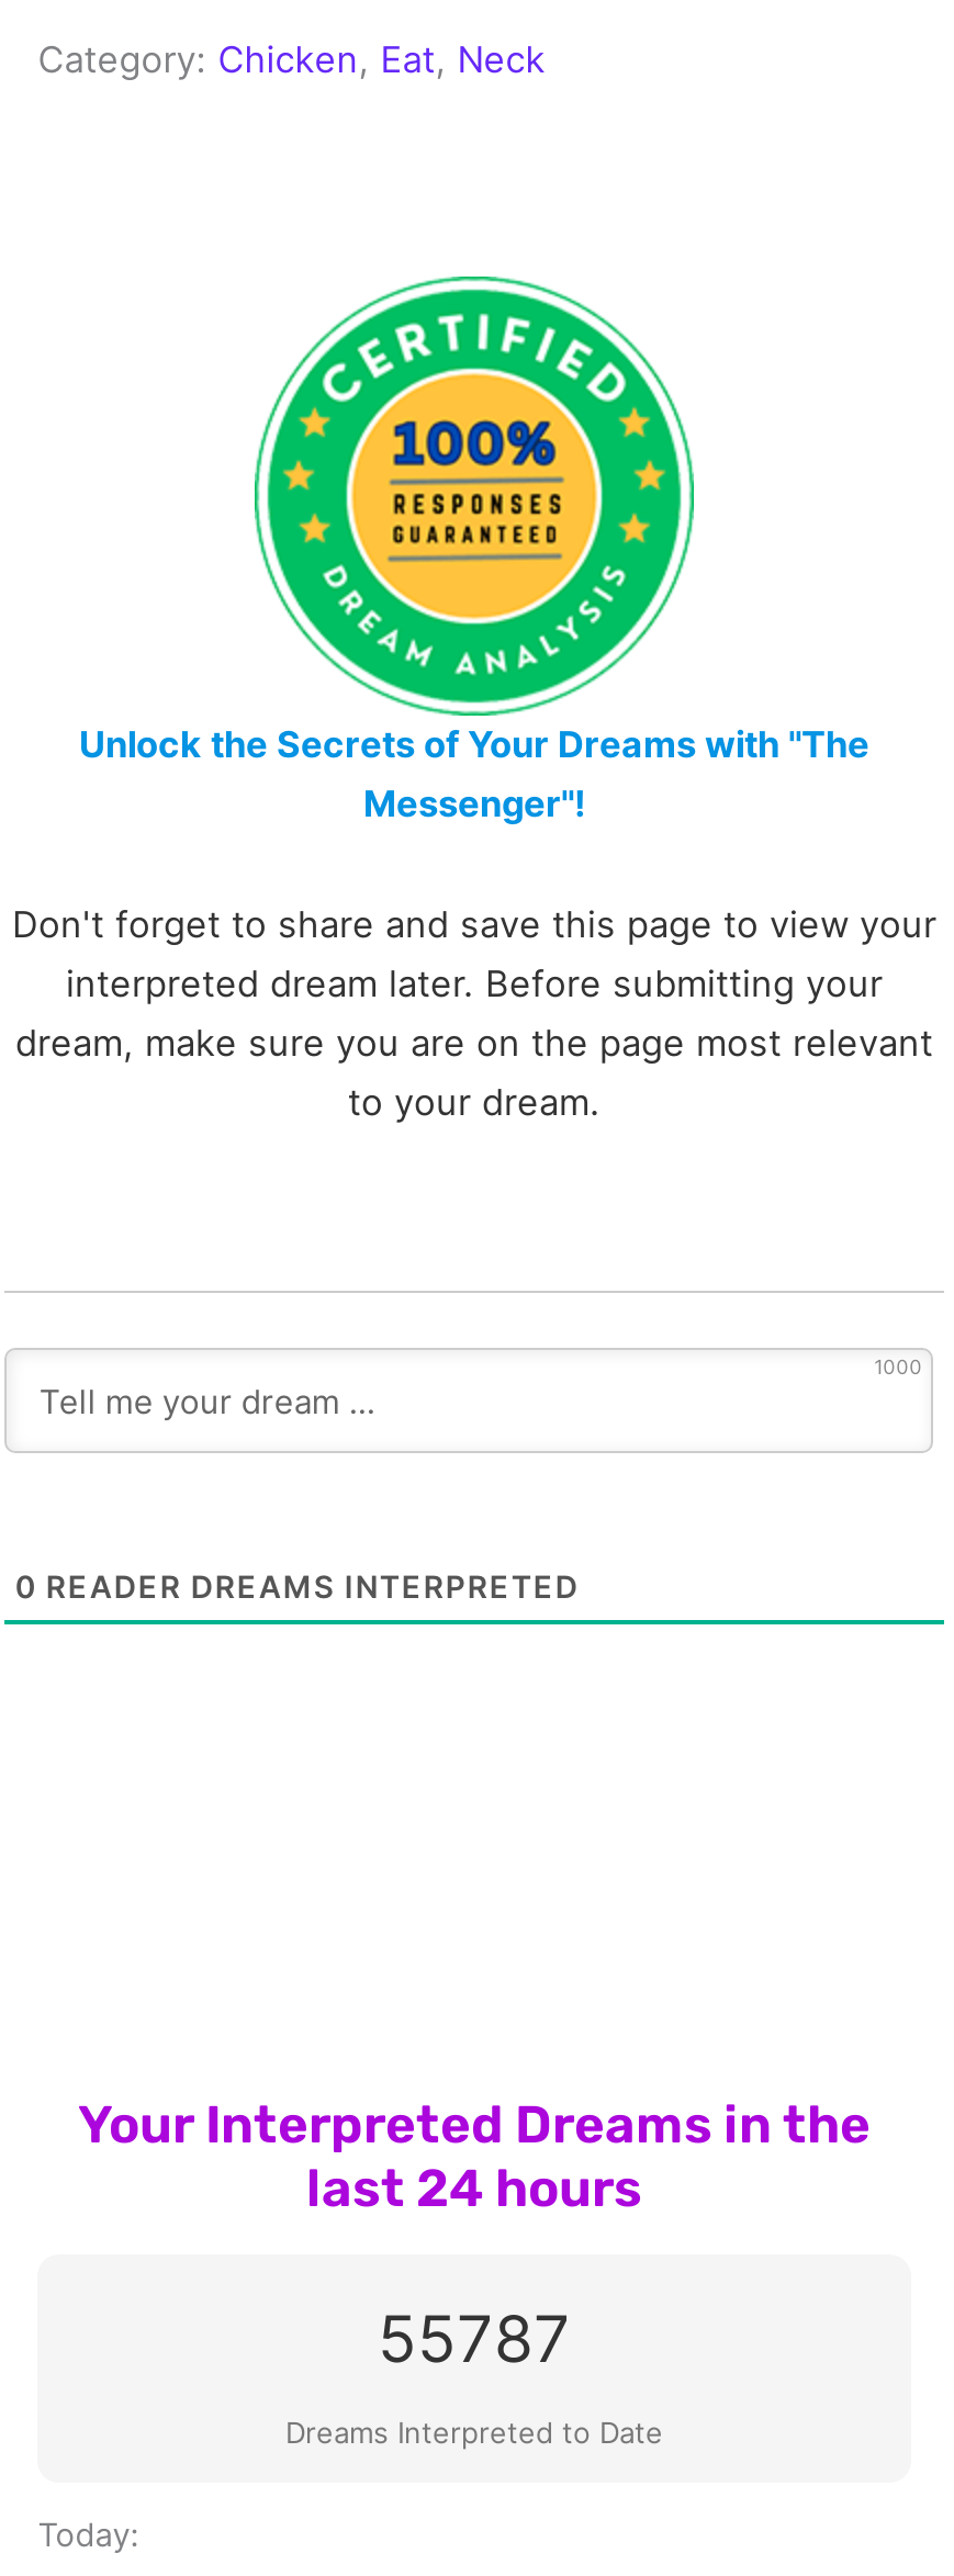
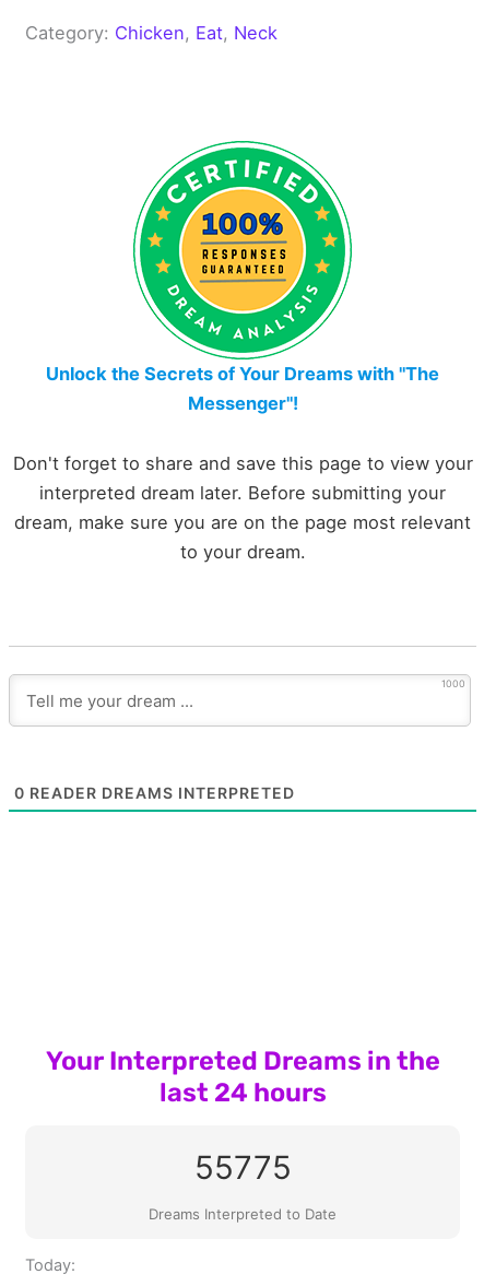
- 55787
+ 55775
